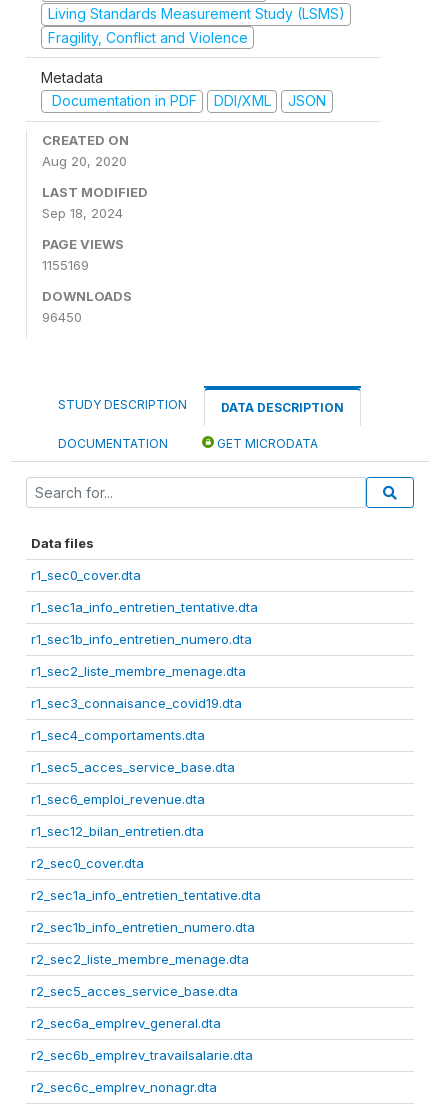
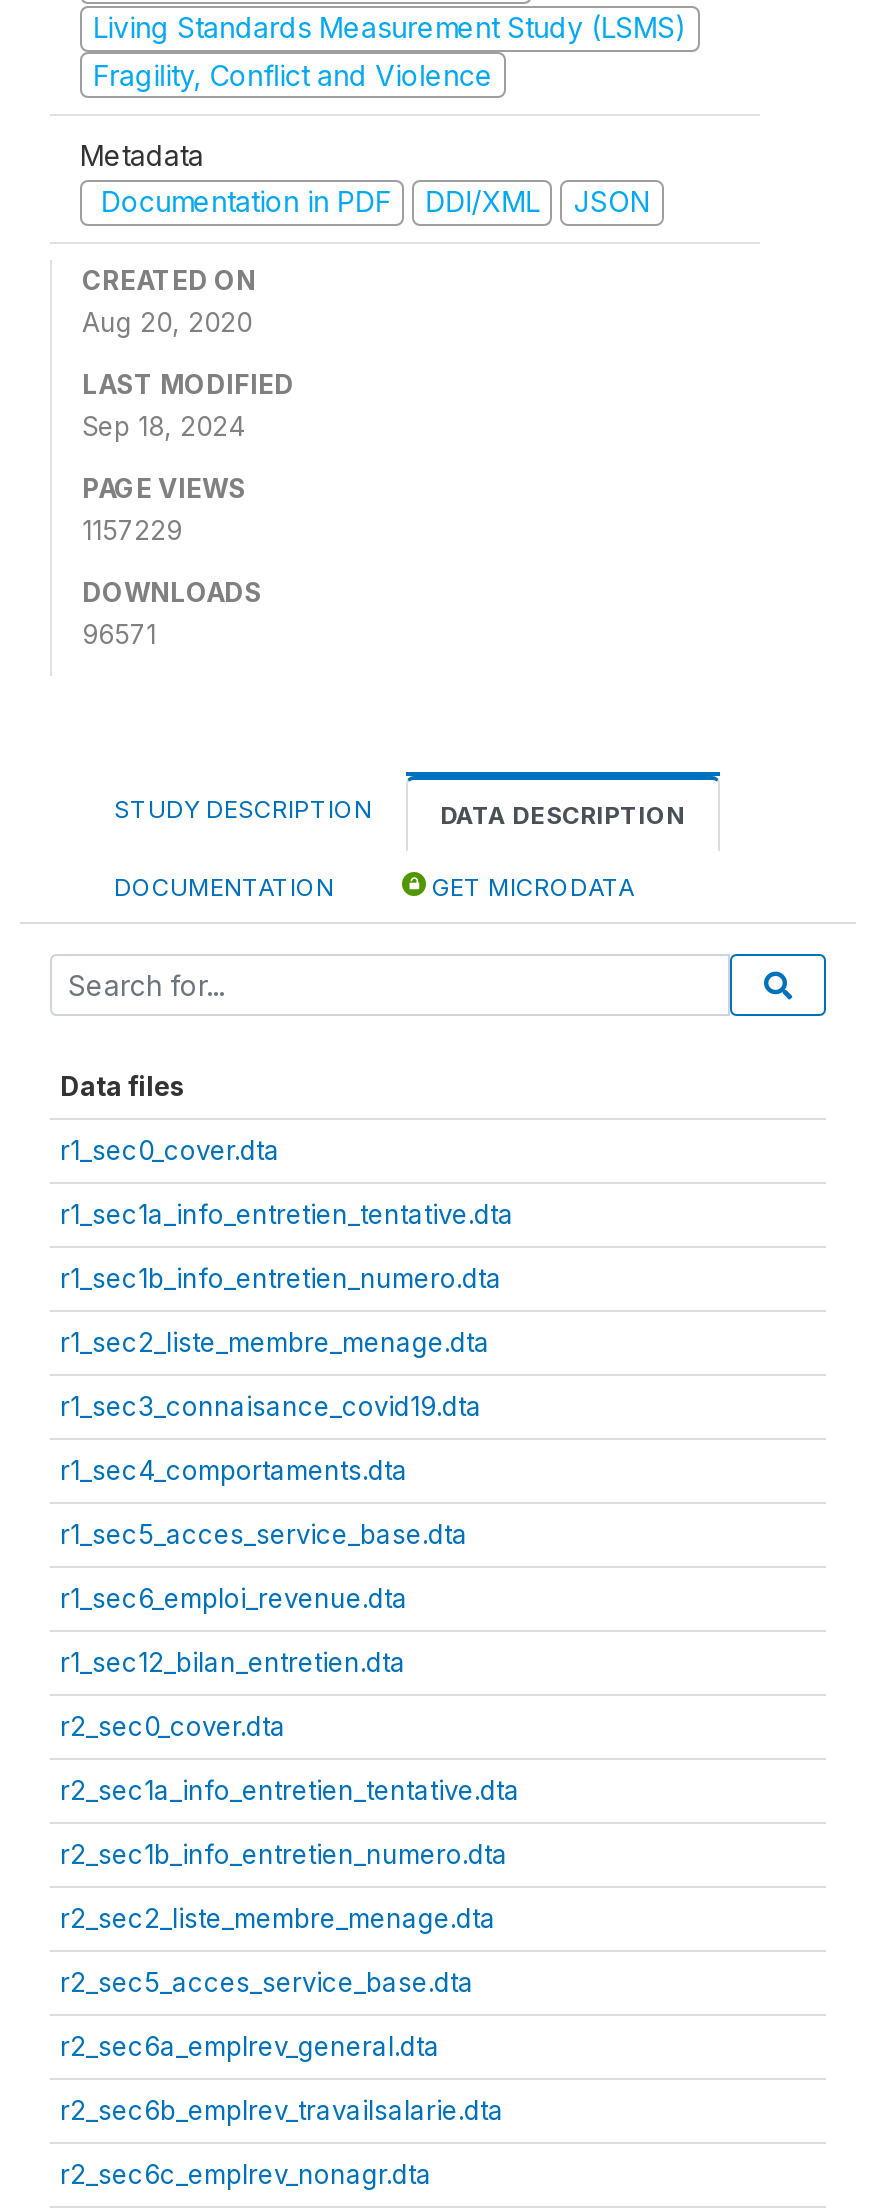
- 1155169
+ 1157229

- 96450
+ 96571
